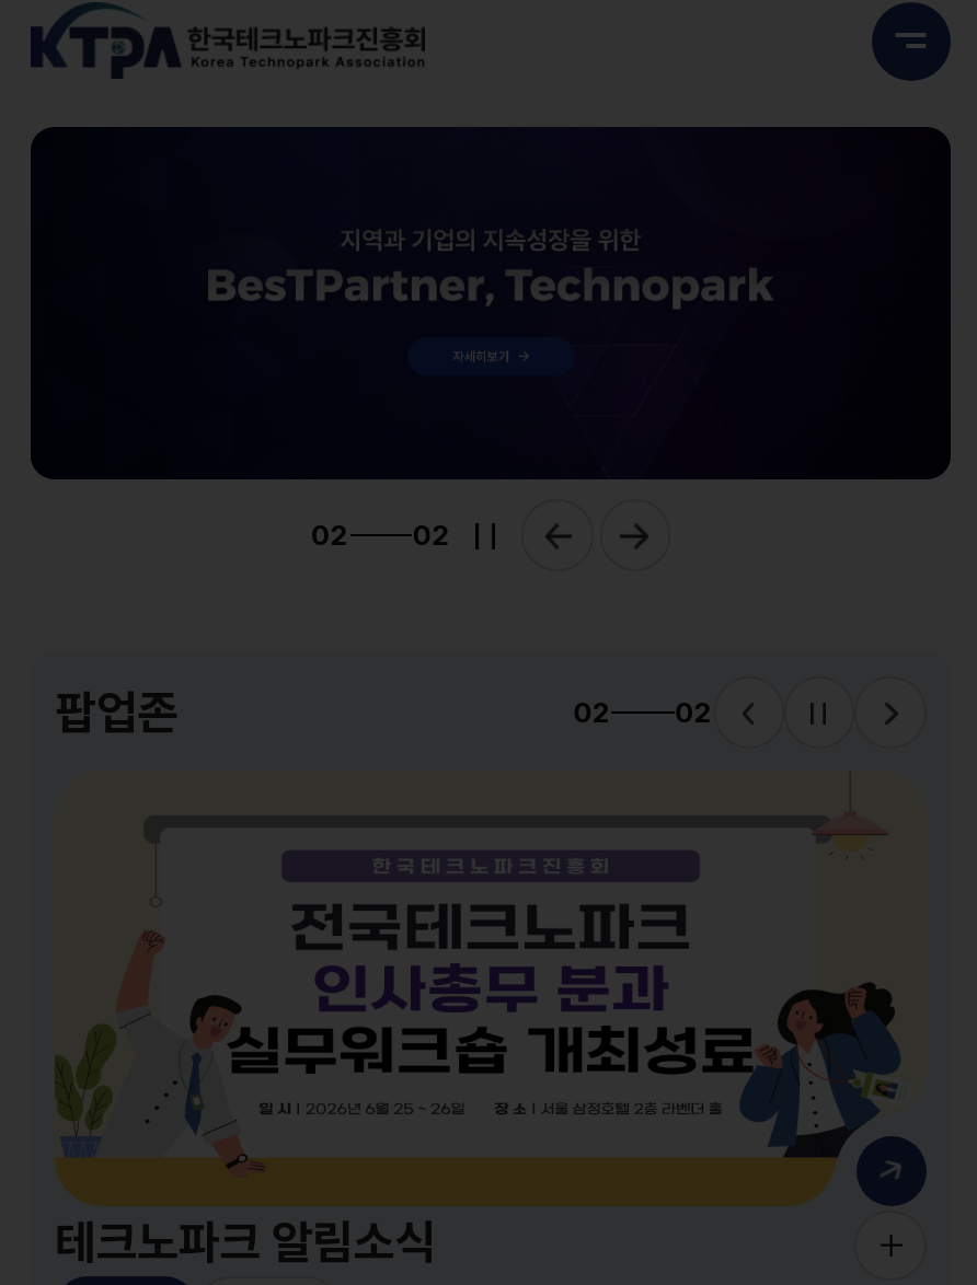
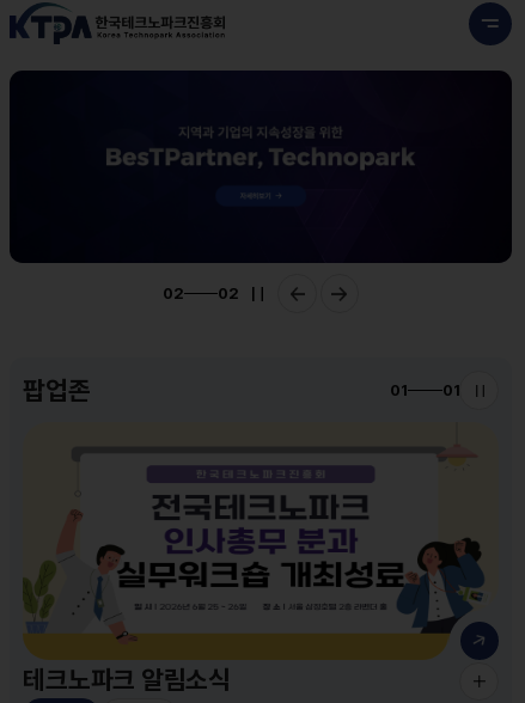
- 02
+ 01

- 02
+ 01
